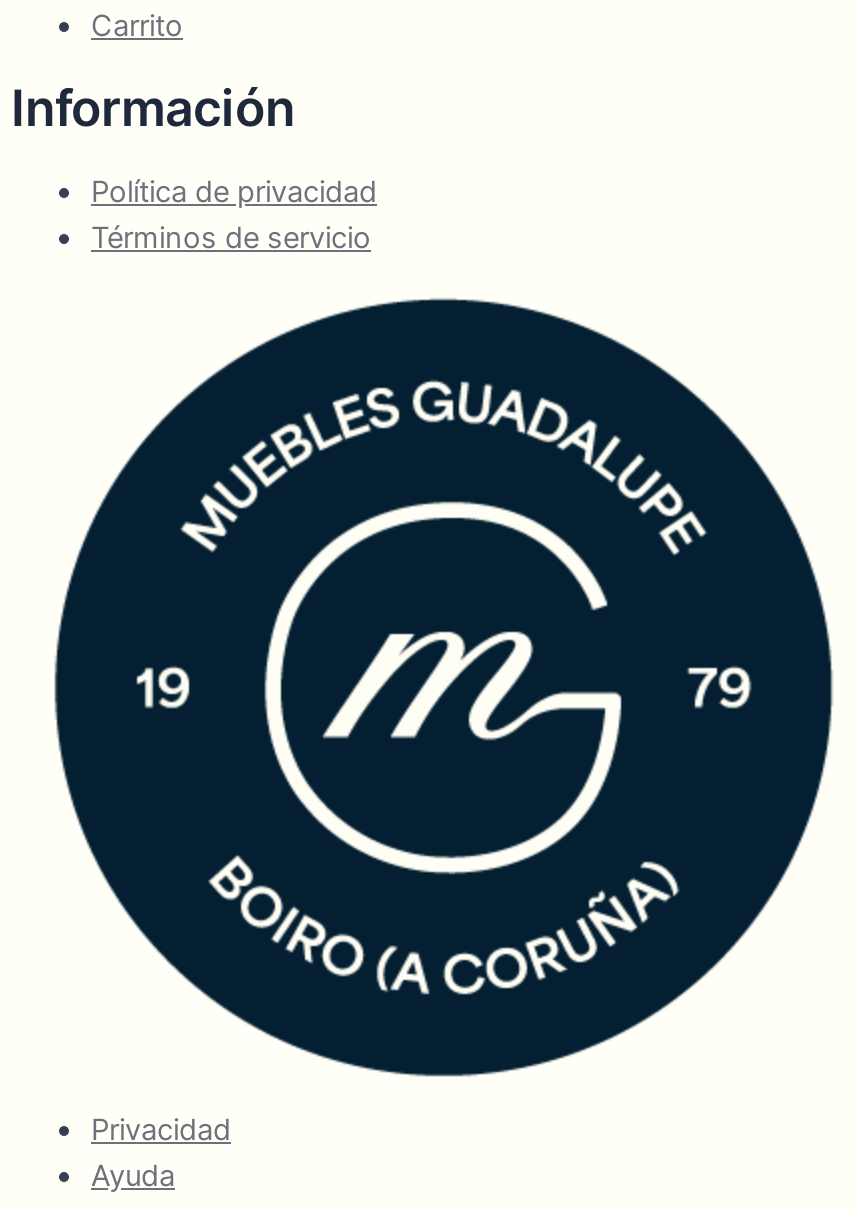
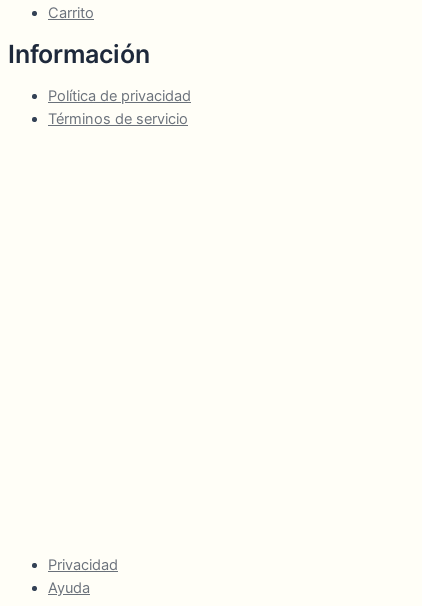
- [image]
